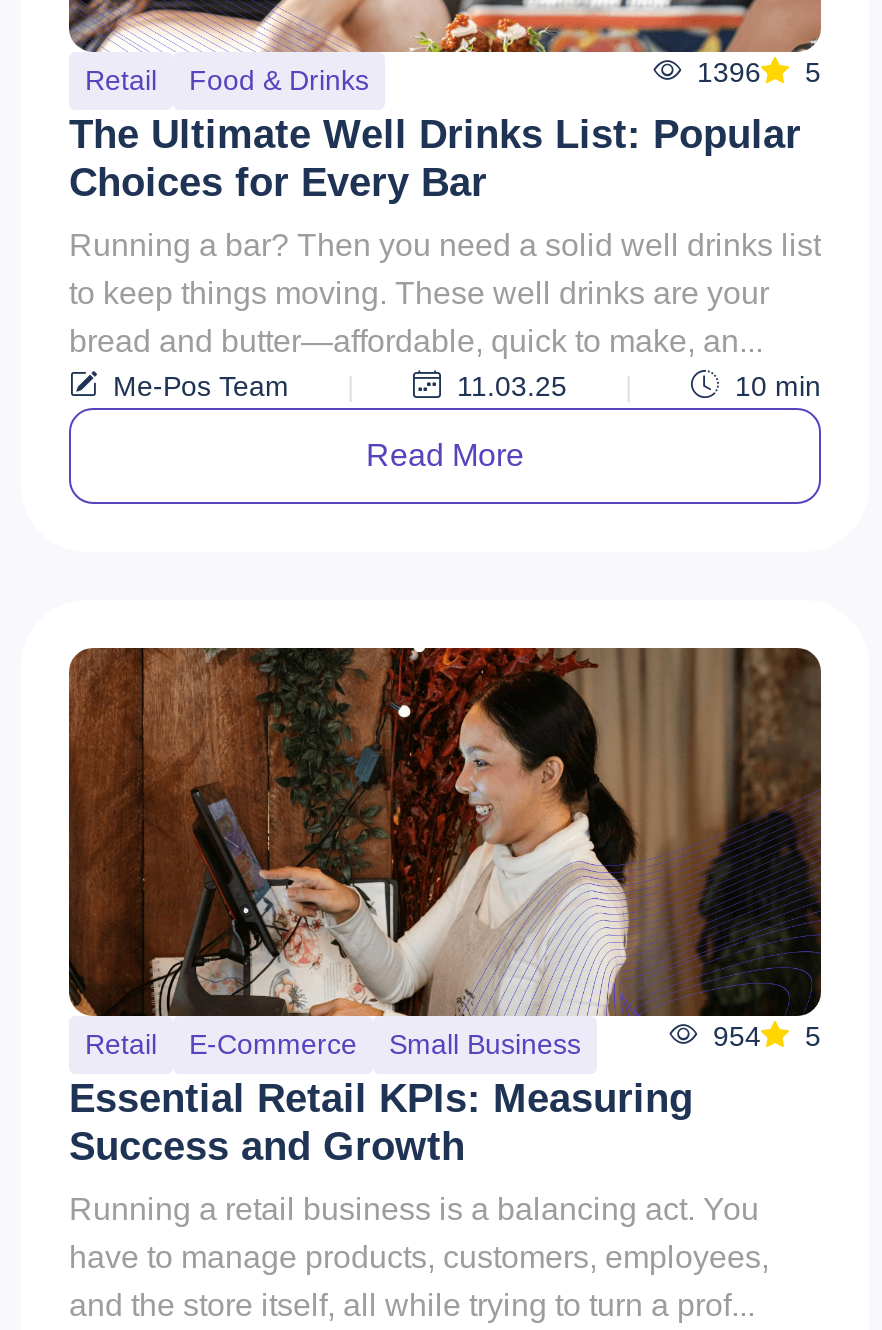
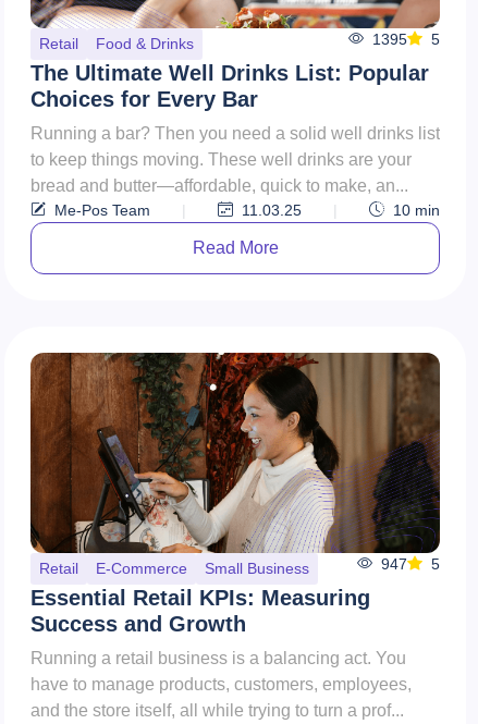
- 1396 5
+ 1395 5

- 954 5
+ 947 5
